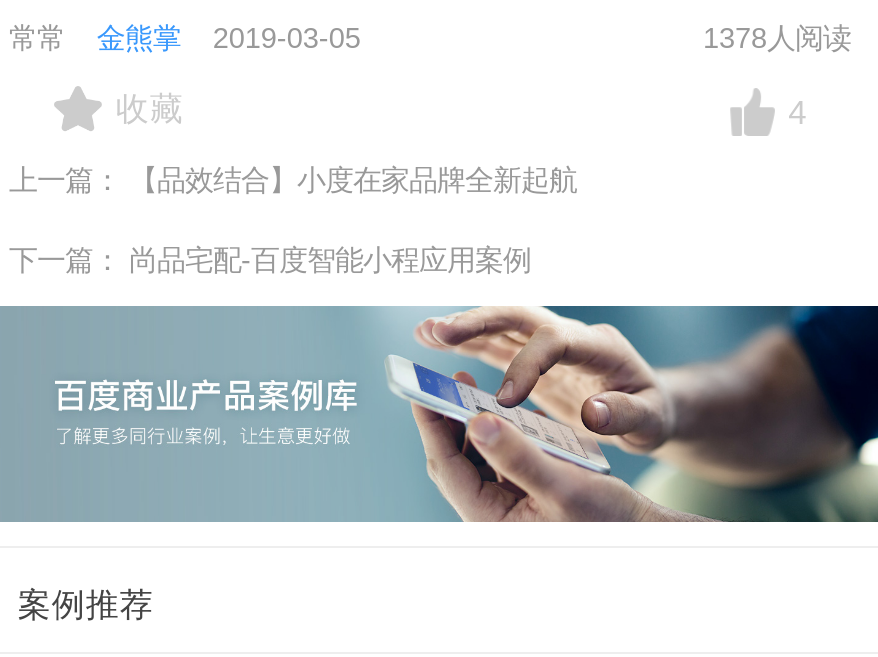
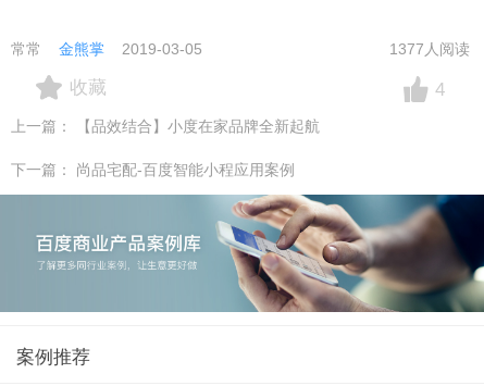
- 1378人阅读
+ 1377人阅读
